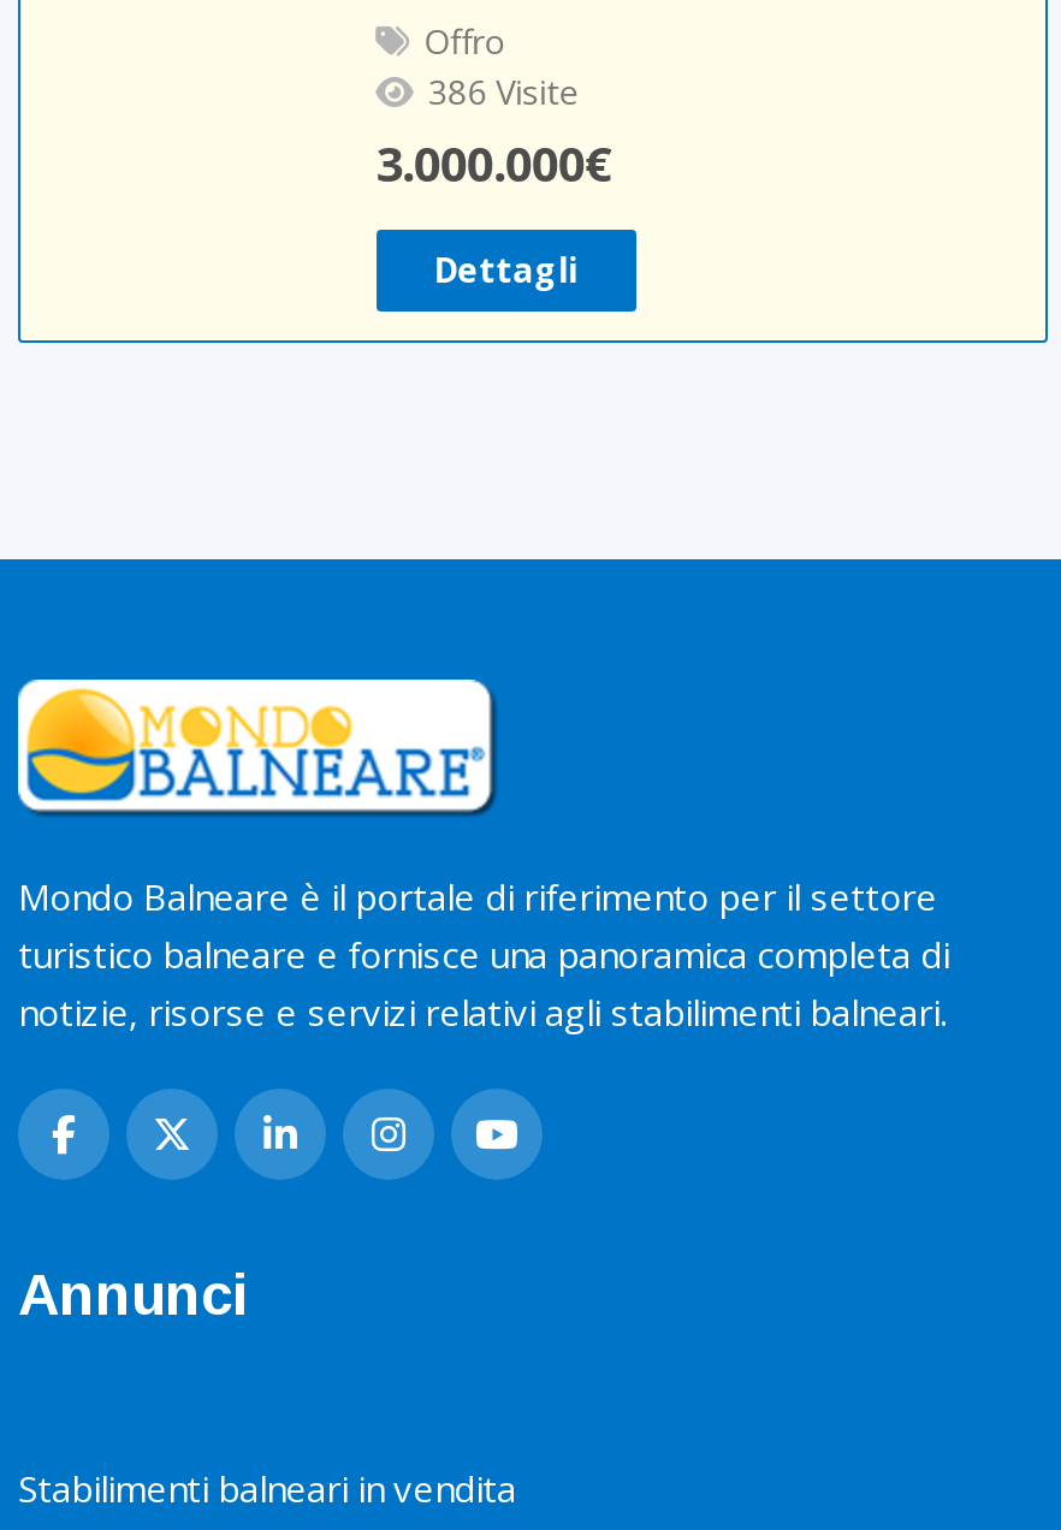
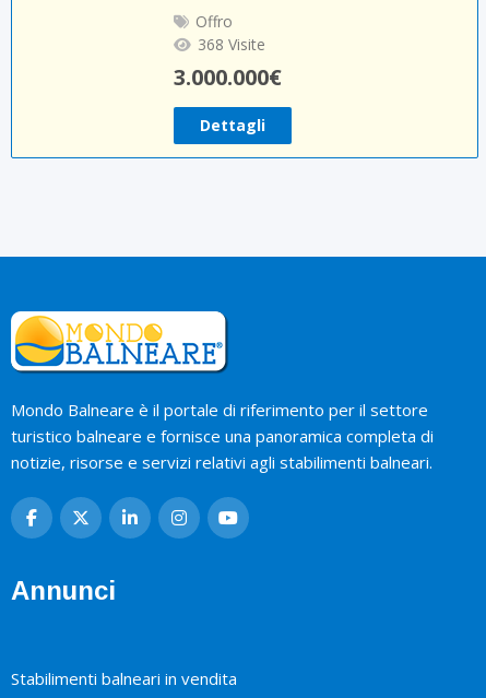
- 386 Visite
+ 368 Visite
